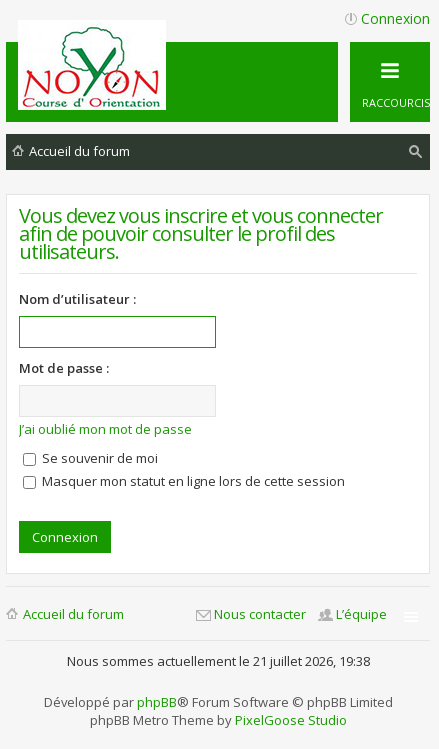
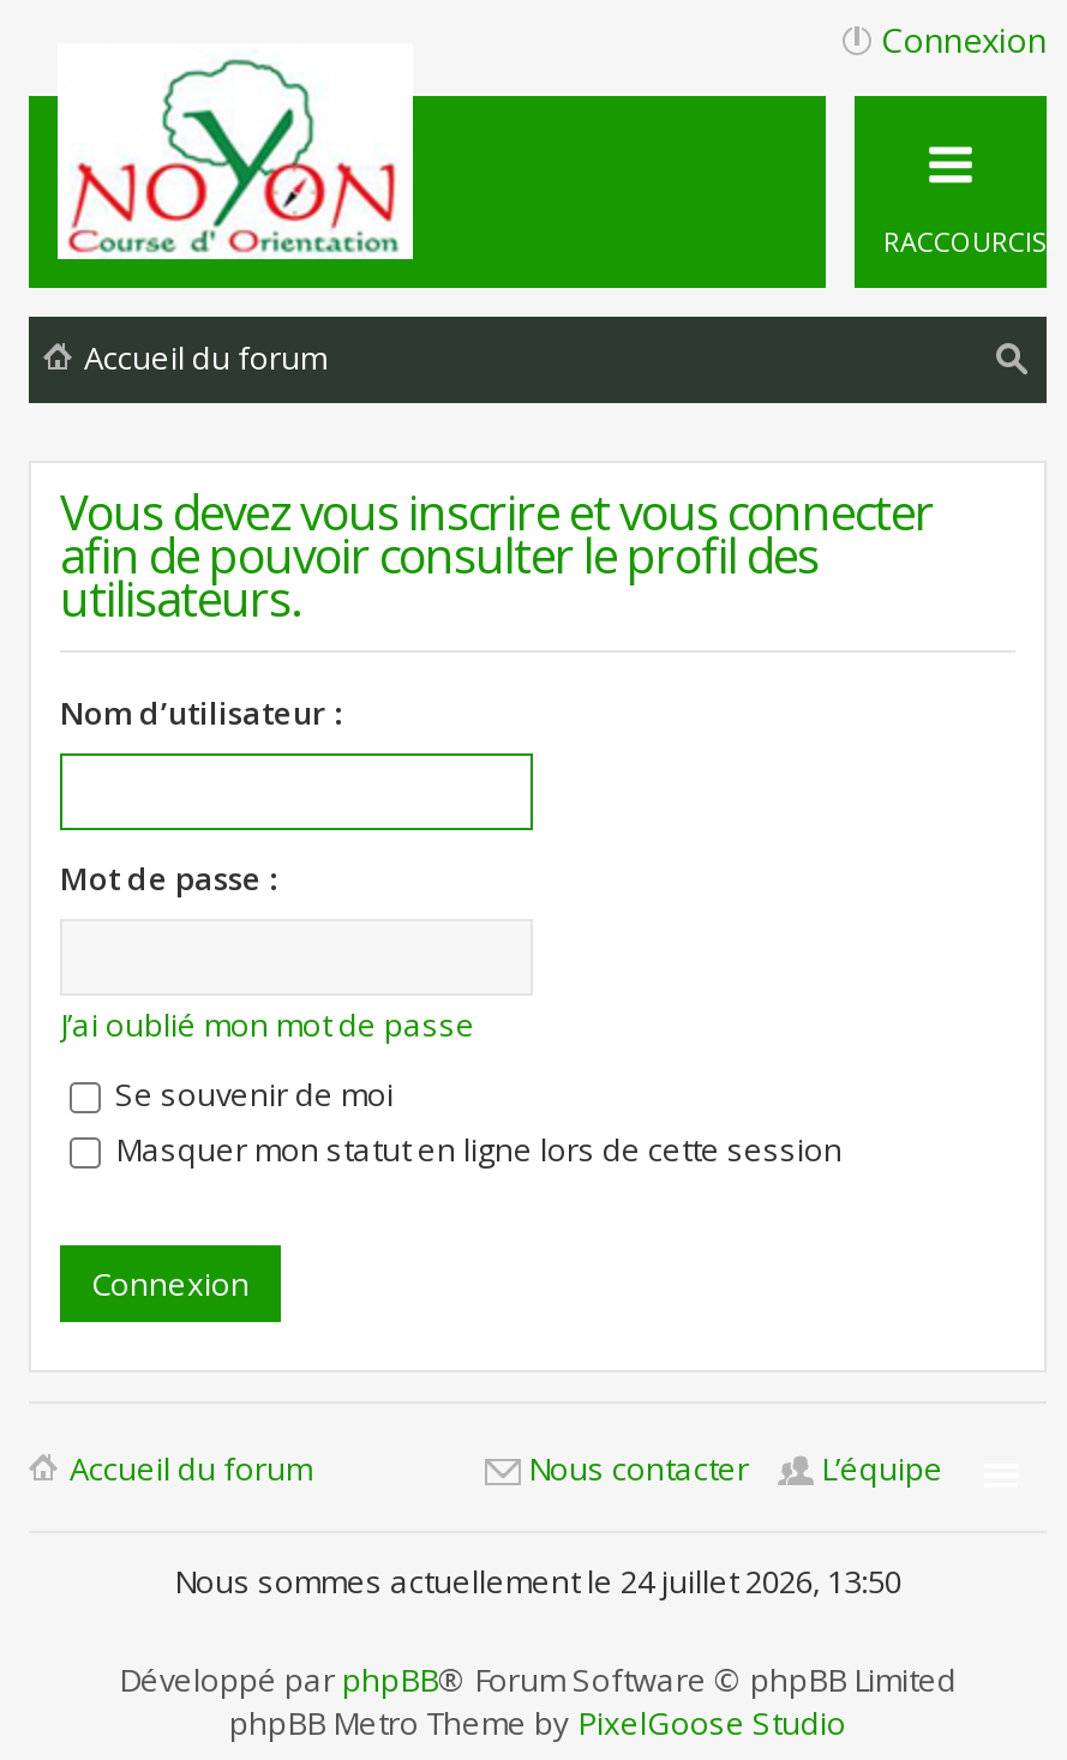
- Nous sommes actuellement le 21 juillet 2026, 19:38
+ Nous sommes actuellement le 24 juillet 2026, 13:50
